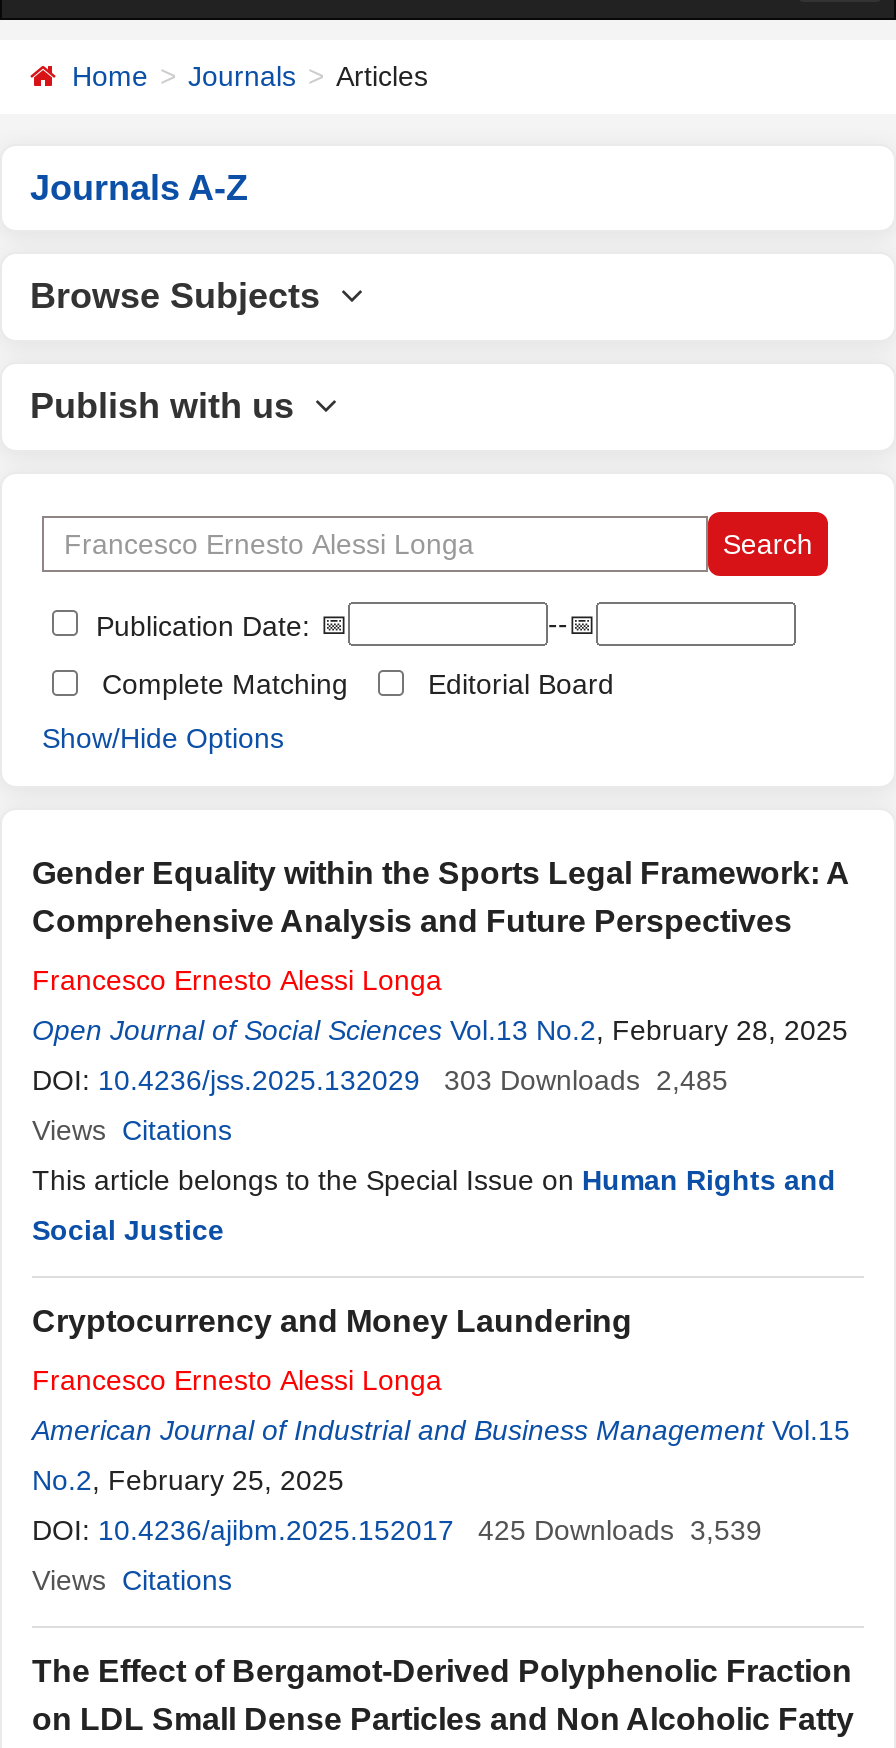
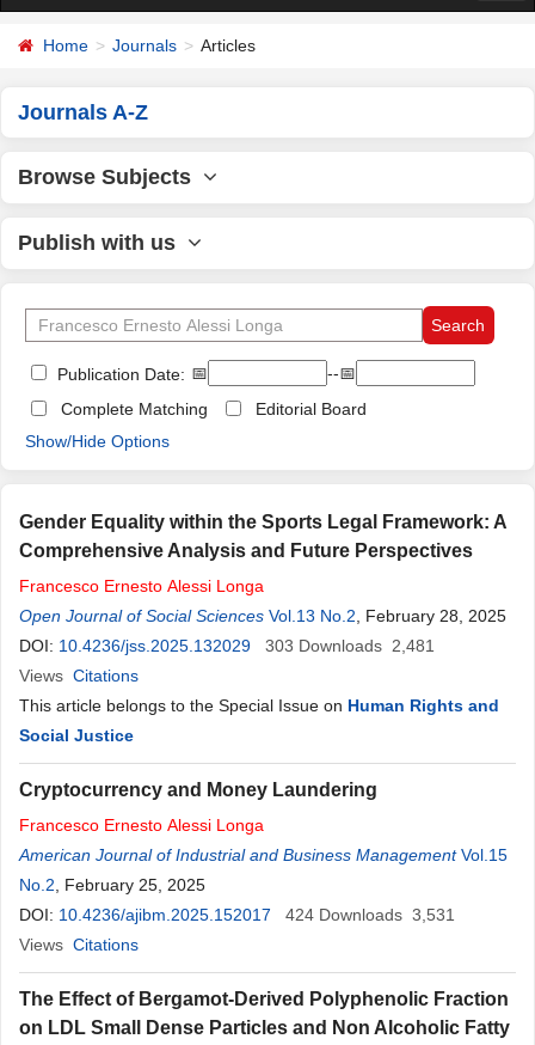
- DOI: 10.4236/jss.2025.132029 303 Downloads 2,485
+ DOI: 10.4236/jss.2025.132029 303 Downloads 2,481

- DOI: 10.4236/ajibm.2025.152017 425 Downloads 3,539
+ DOI: 10.4236/ajibm.2025.152017 424 Downloads 3,531
